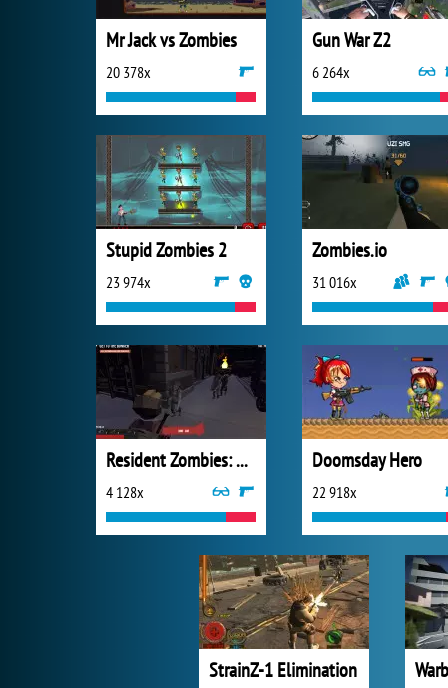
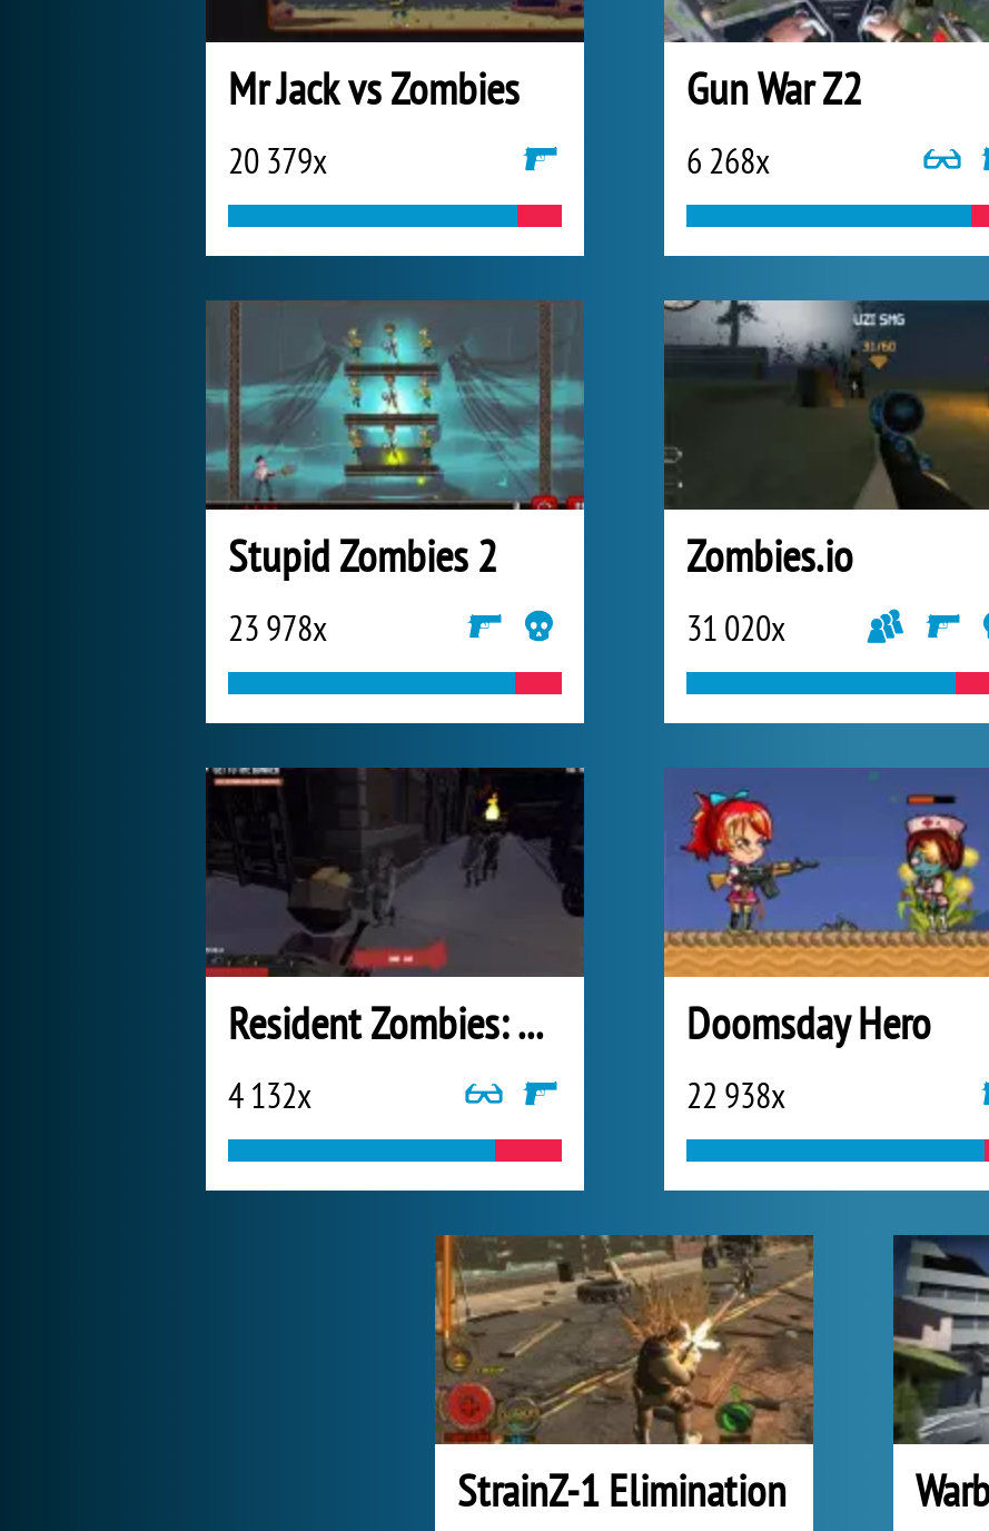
- 20 378x
+ 20 379x

- 6 264x
+ 6 268x

- 23 974x
+ 23 978x

- 31 016x
+ 31 020x

- 4 128x
+ 4 132x

- 22 918x
+ 22 938x
